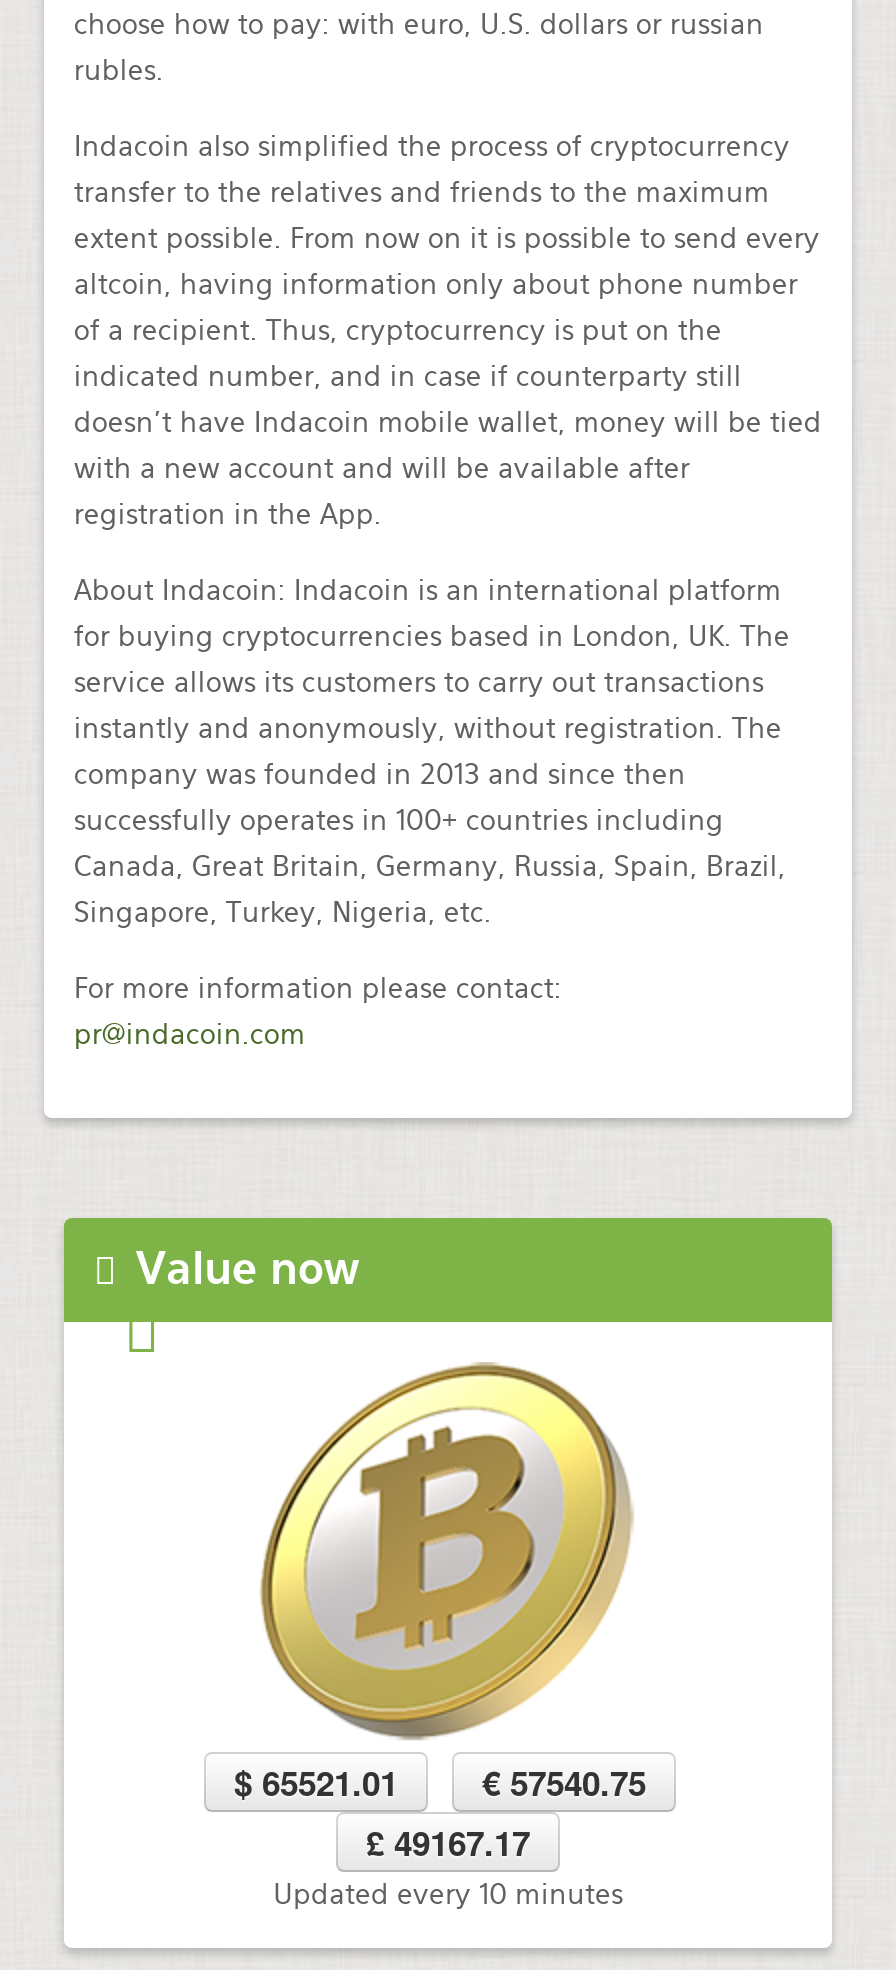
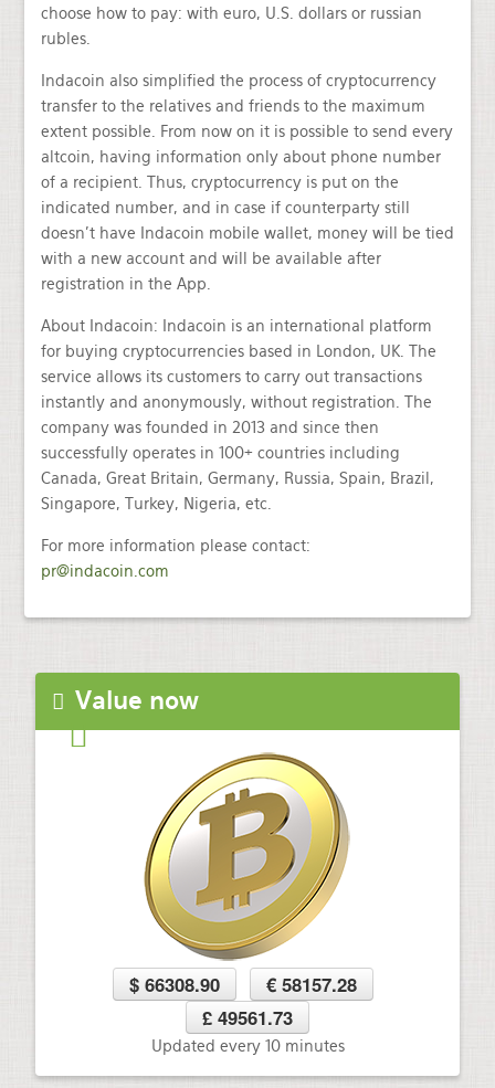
- $ 65521.01
+ $ 66308.90

- € 57540.75
+ € 58157.28

- £ 49167.17
+ £ 49561.73
